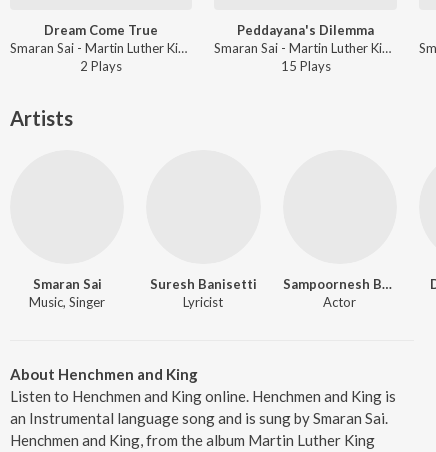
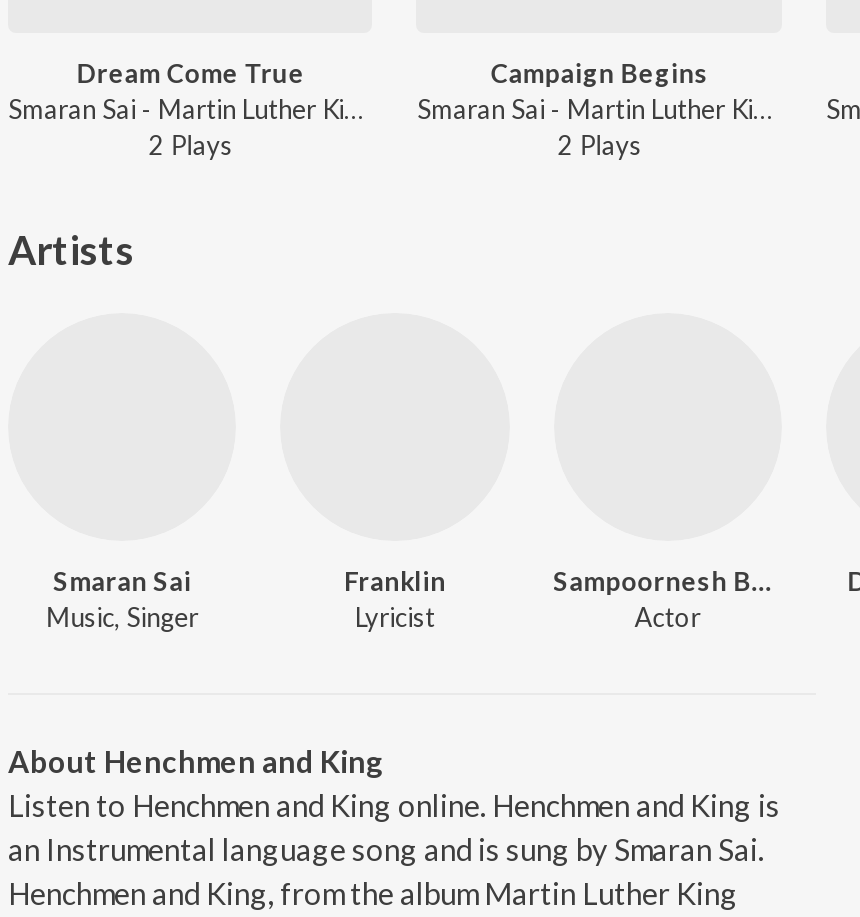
- Peddayana's Dilemma
+ Campaign Begins

- 15 Plays
+ 2 Plays

- Suresh Banisetti
+ Franklin
